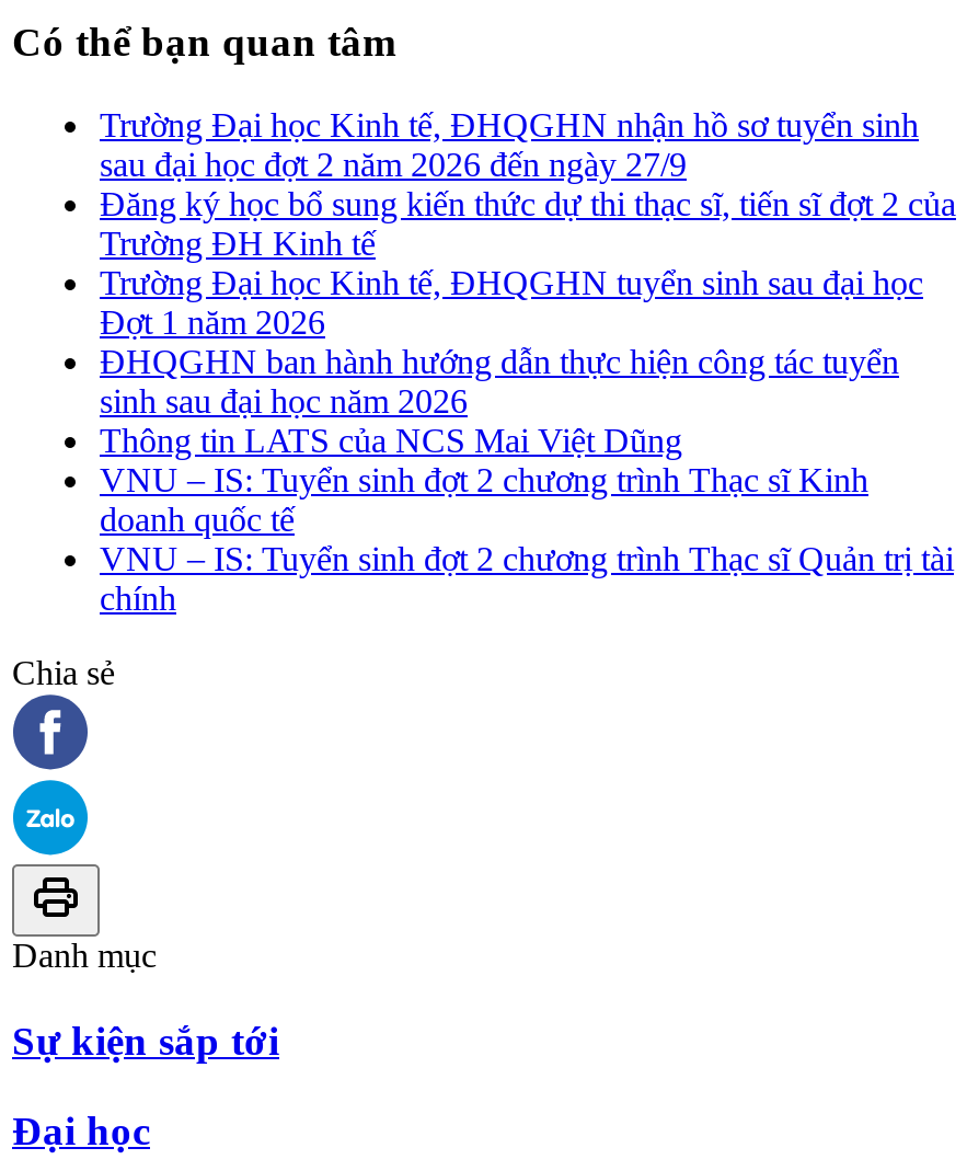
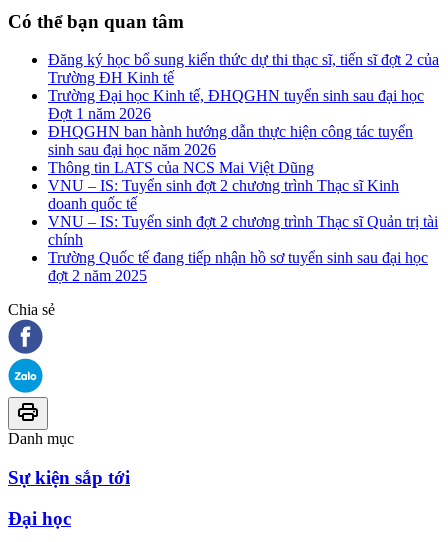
- Trường Đại học Kinh tế, ĐHQGHN nhận hồ sơ tuyển sinh
- sau đại học đợt 2 năm 2026 đến ngày 27/9

moved up: Đăng ký học bổ sung kiến thức dự thi thạc sĩ, tiến sĩ đợt 2 của | Trường ĐH Kinh tế | Trường Đại học Kinh tế, ĐHQGHN tuyển sinh sau đại học | ... | VNU – IS: Tuyển sinh đợt 2 chương trình Thạc sĩ Quản trị tài | chính

+ Trường Quốc tế đang tiếp nhận hồ sơ tuyển sinh sau đại học
+ đợt 2 năm 2025
